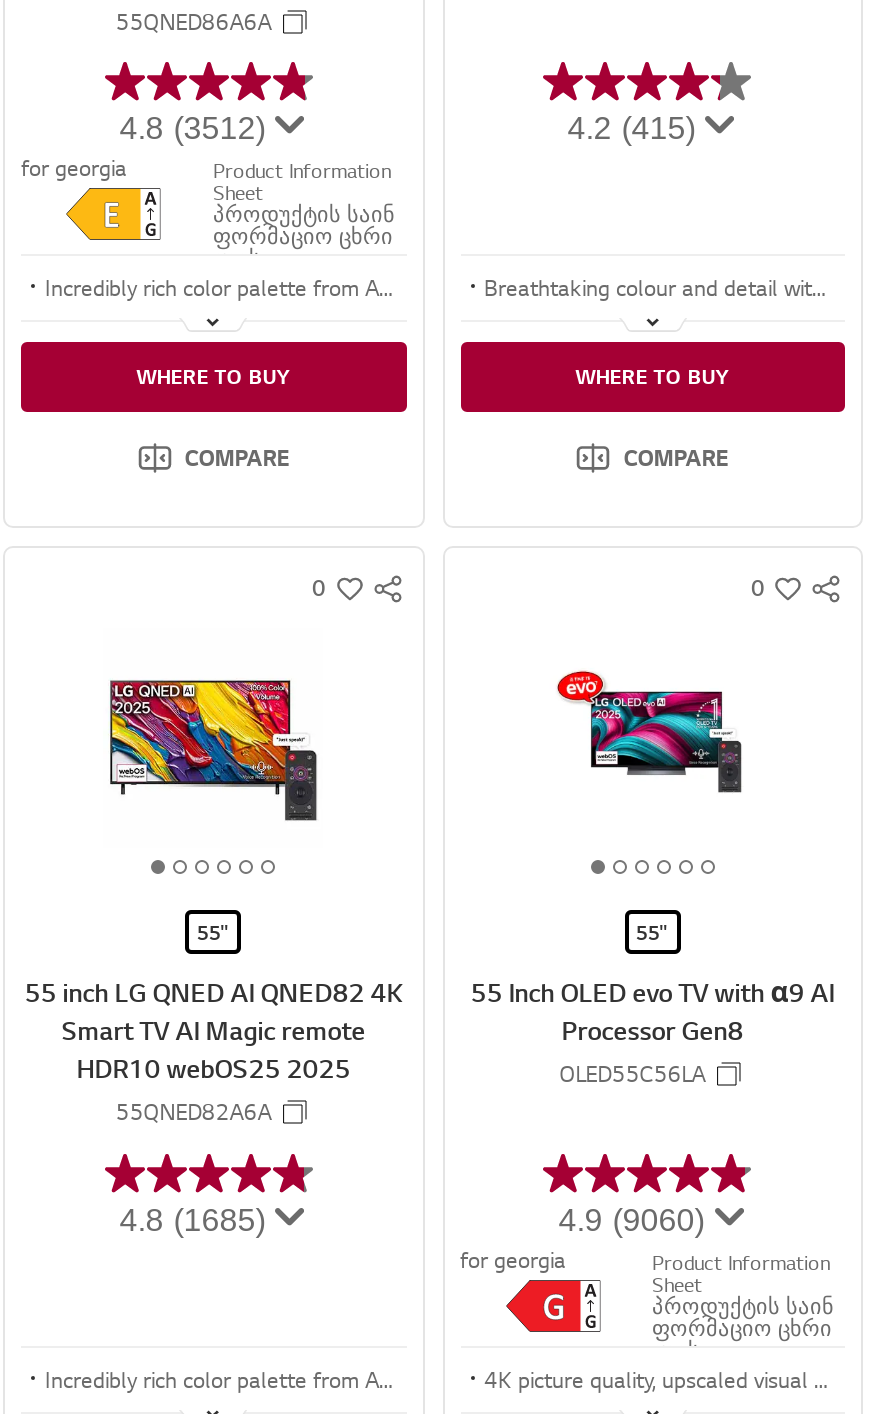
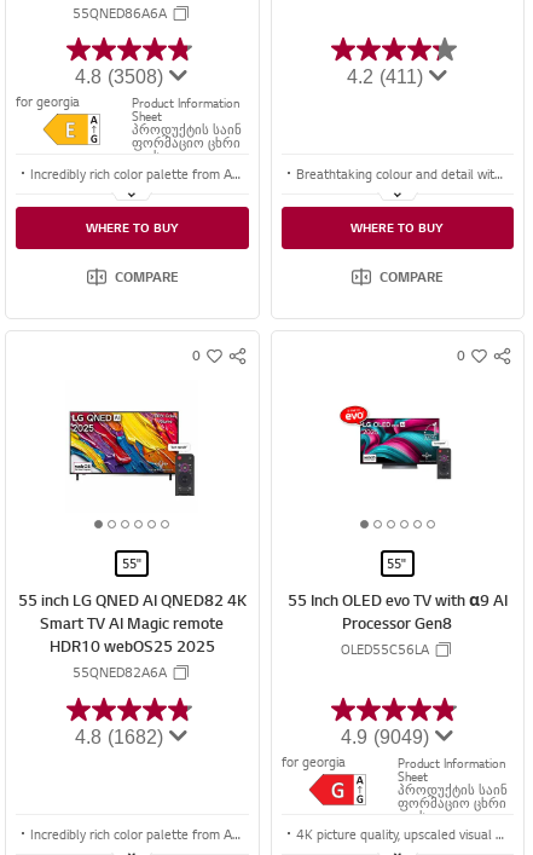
- 4.8 (3512)
+ 4.8 (3508)

- 4.2 (415)
+ 4.2 (411)

- 4.8 (1685)
+ 4.8 (1682)

- 4.9 (9060)
+ 4.9 (9049)
